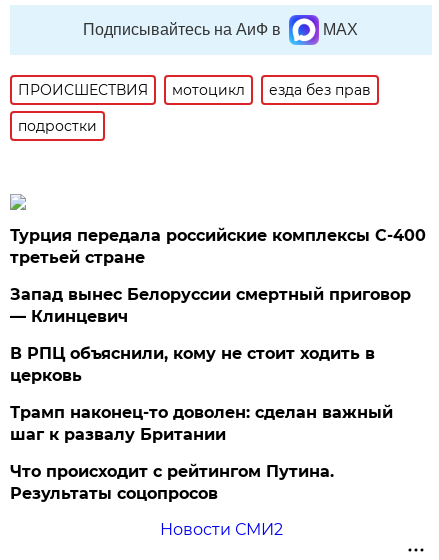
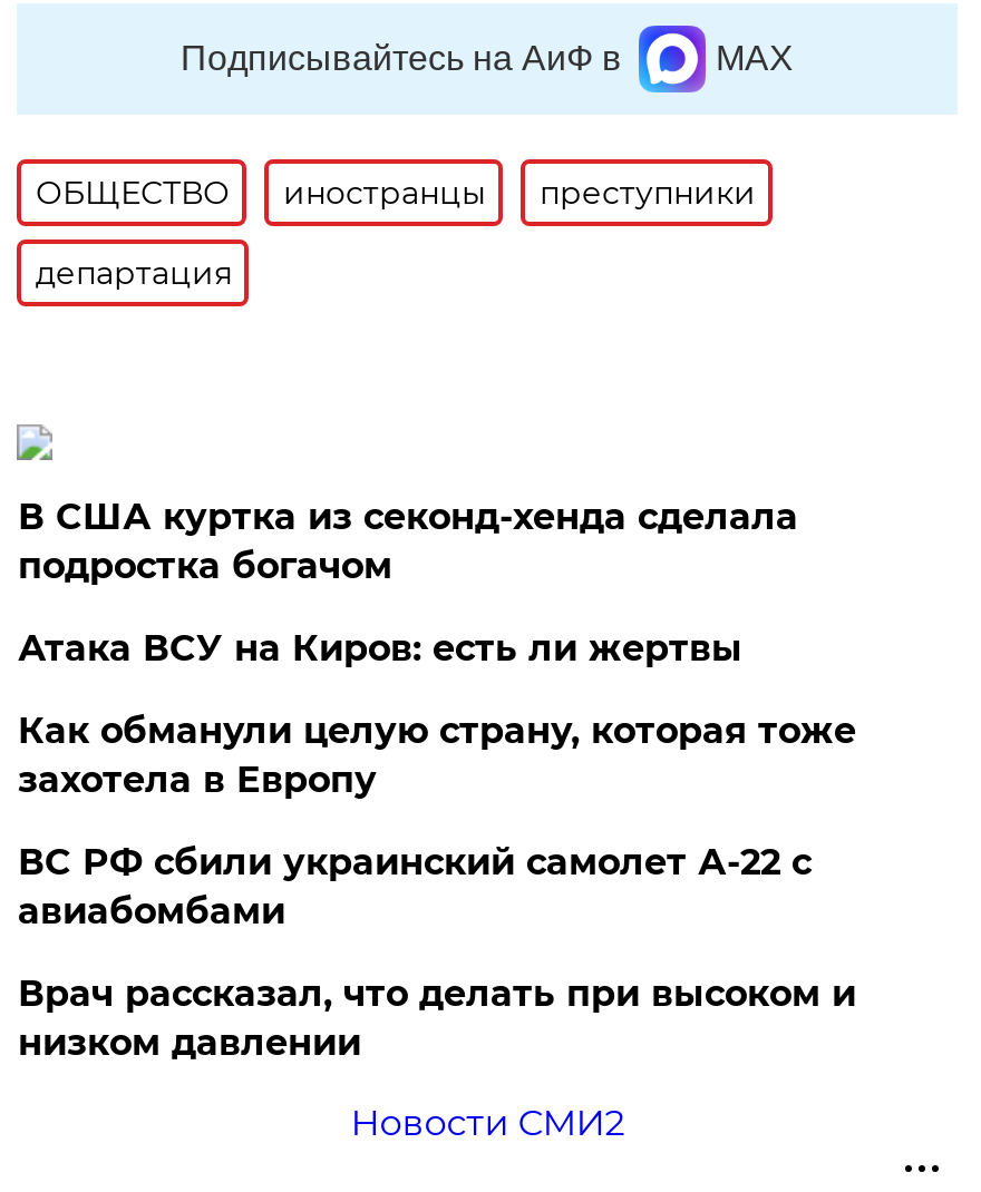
- ПРОИСШЕСТВИЯ
- мотоцикл
- езда без прав
+ ОБЩЕСТВО
+ иностранцы
+ преступники

- подростки
+ департация

- Турция передала российские комплексы С-400
- третьей стране
+ В США куртка из секонд-хенда сделала
+ подростка богачом

- Запад вынес Белоруссии смертный приговор
- — Клинцевич
+ Атака ВСУ на Киров: есть ли жертвы

- В РПЦ объяснили, кому не стоит ходить в
- церковь
+ Как обманули целую страну, которая тоже
+ захотела в Европу

- Трамп наконец-то доволен: сделан важный
- шаг к развалу Британии
+ ВС РФ сбили украинский самолет А-22 с
+ авиабомбами

- Что происходит с рейтингом Путина.
- Результаты соцопросов
+ Врач рассказал, что делать при высоком и
+ низком давлении
